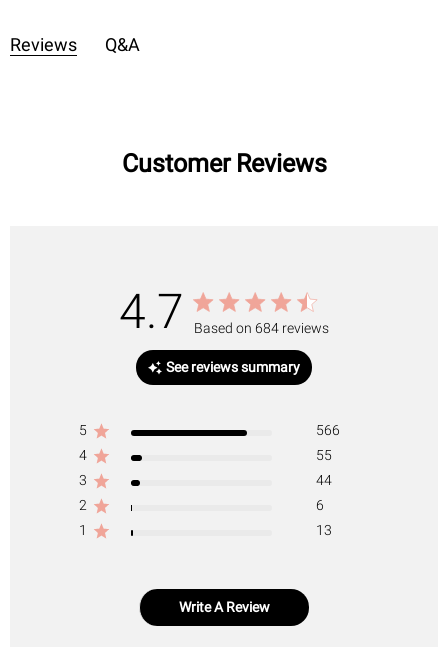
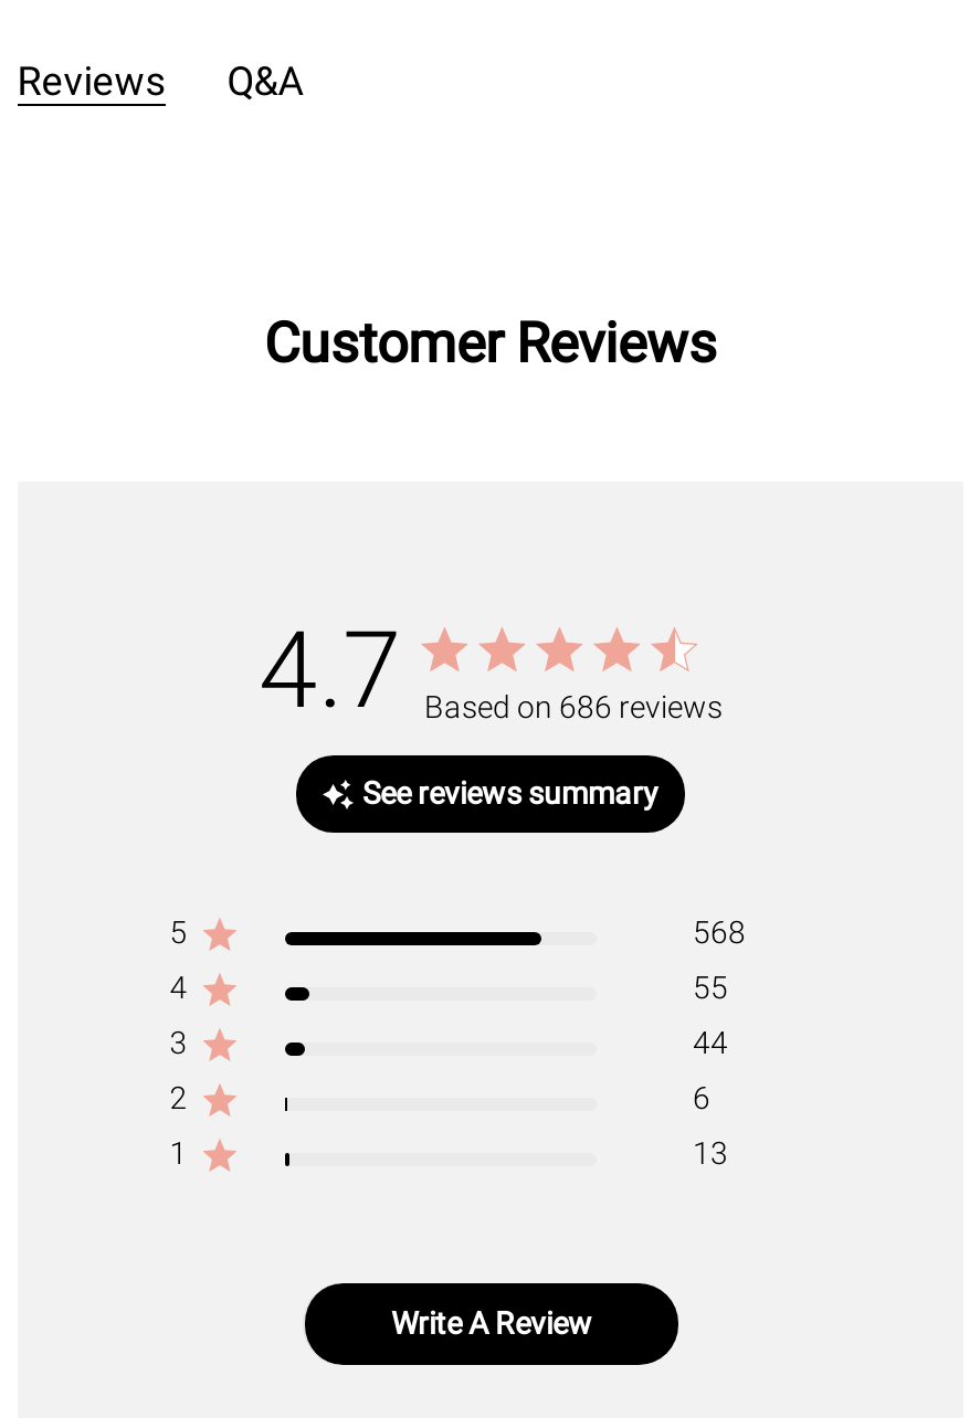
- Based on 684 reviews
+ Based on 686 reviews

- 566
+ 568
